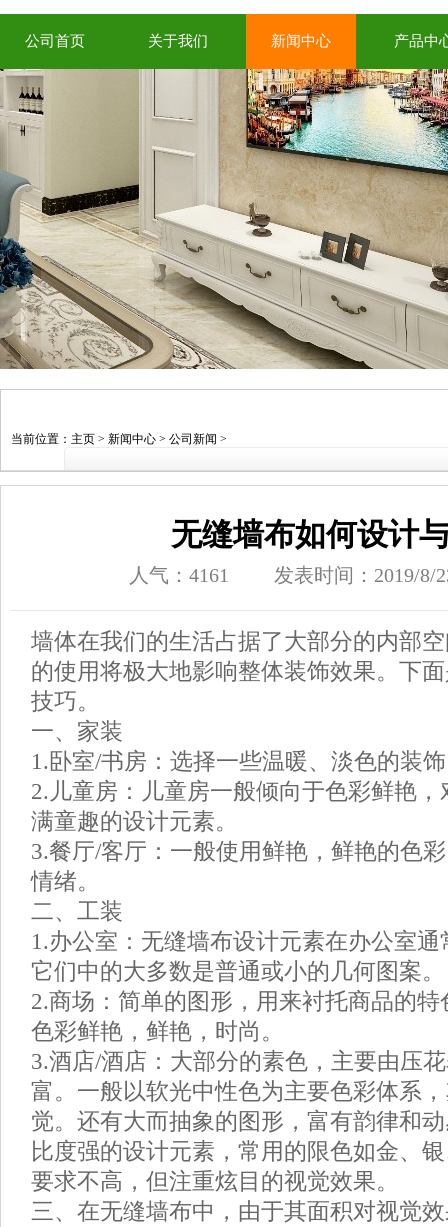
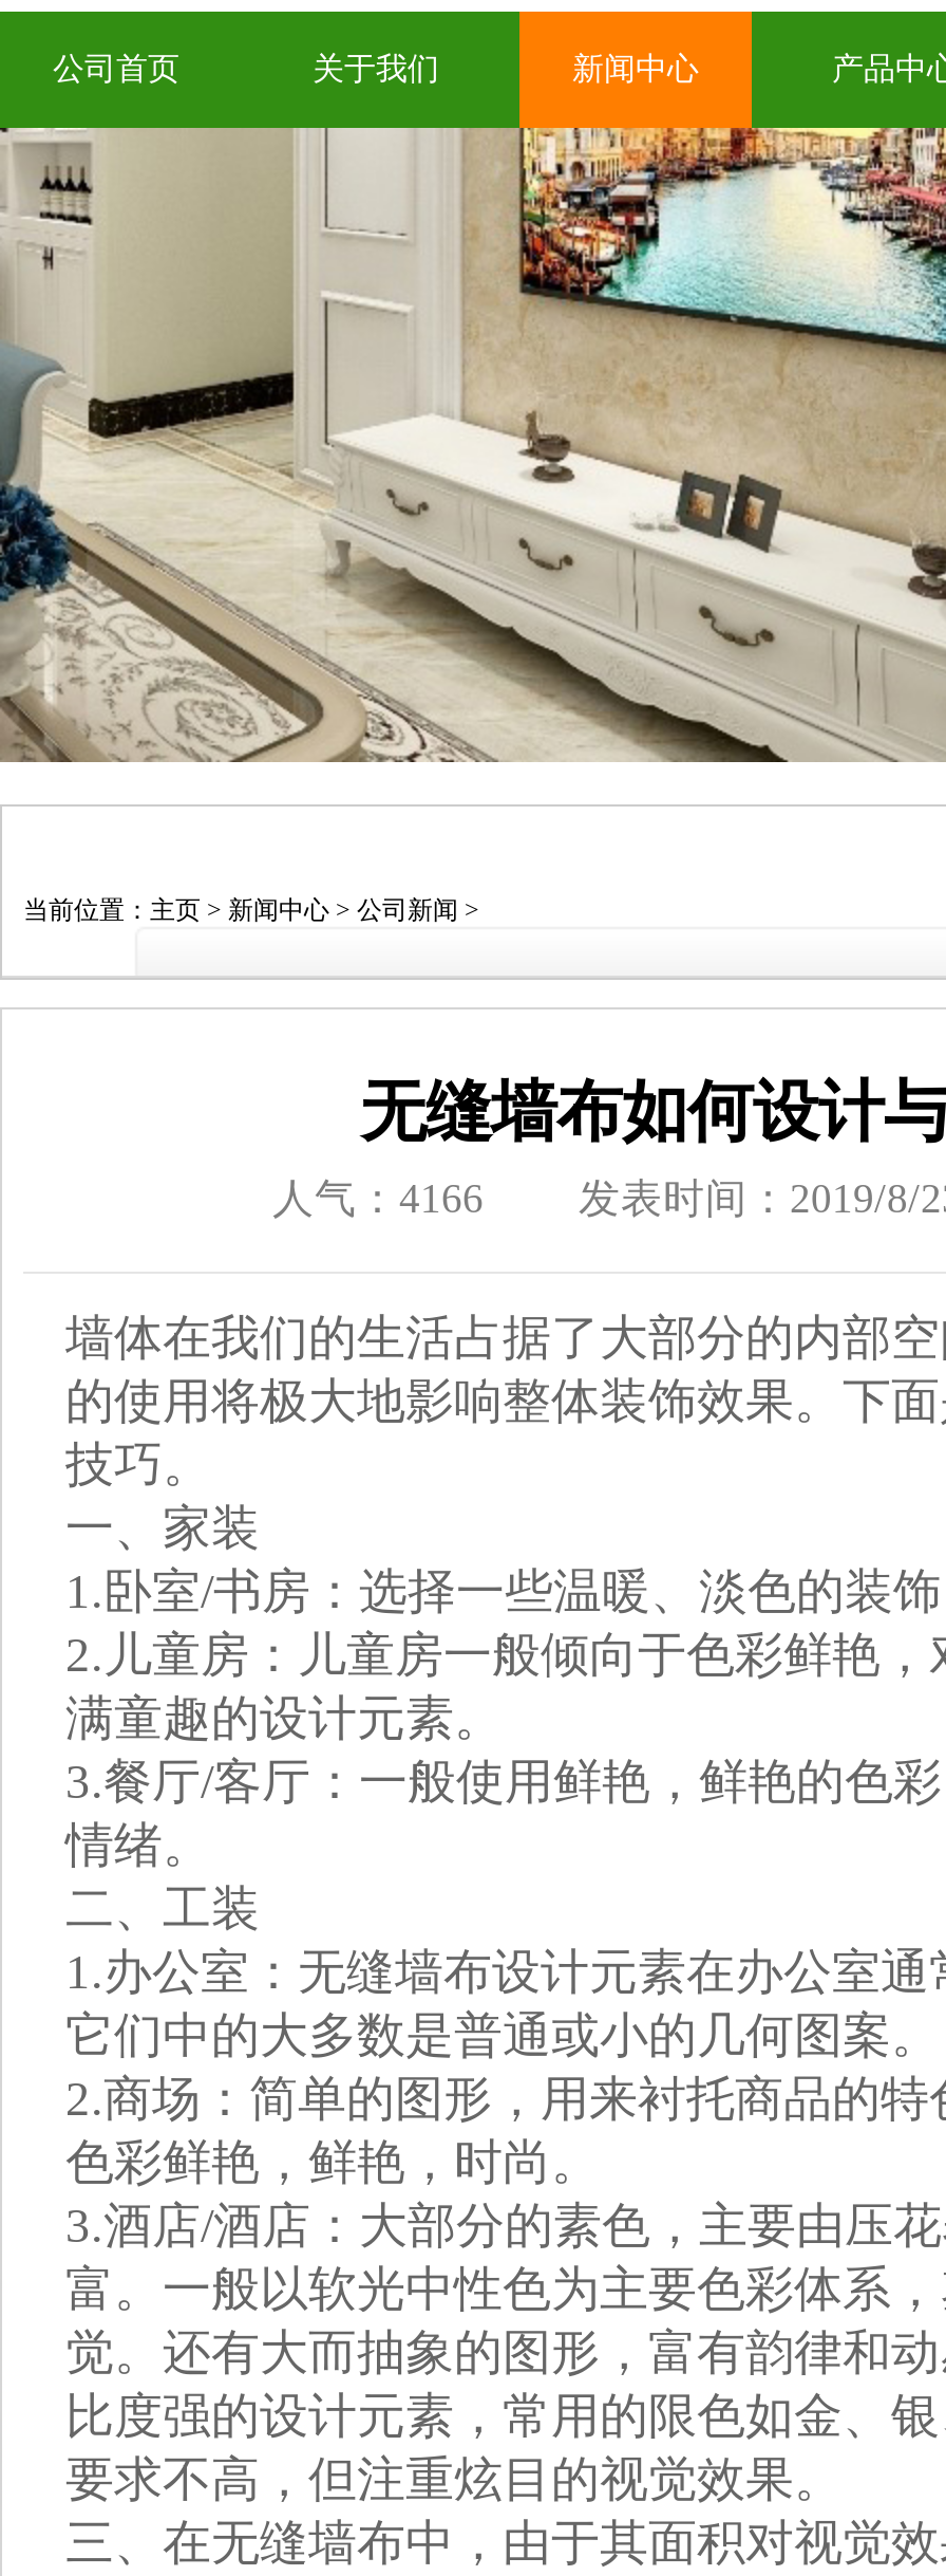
- 人气：4161
+ 人气：4166
